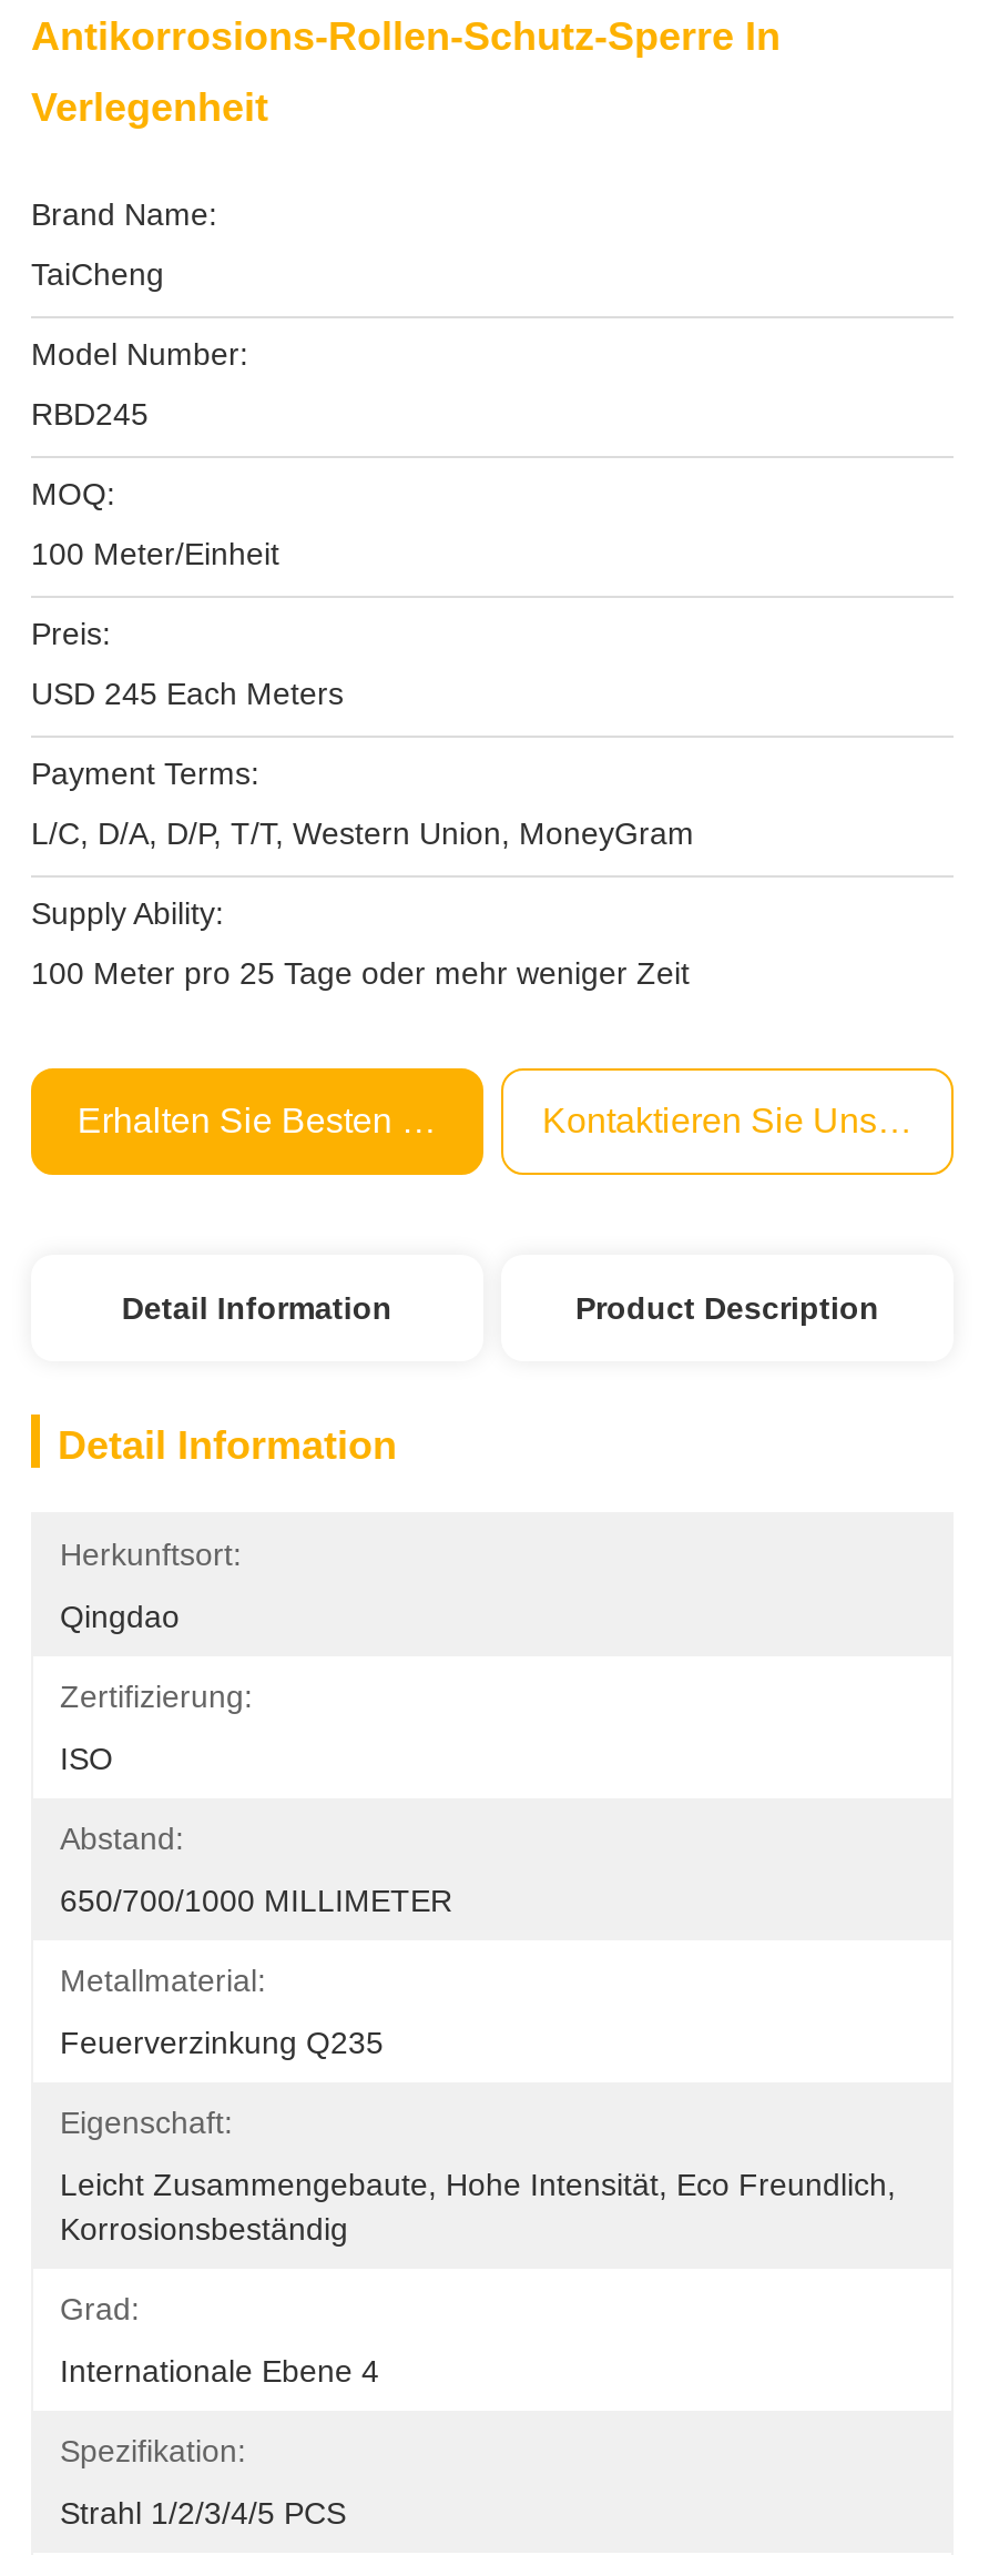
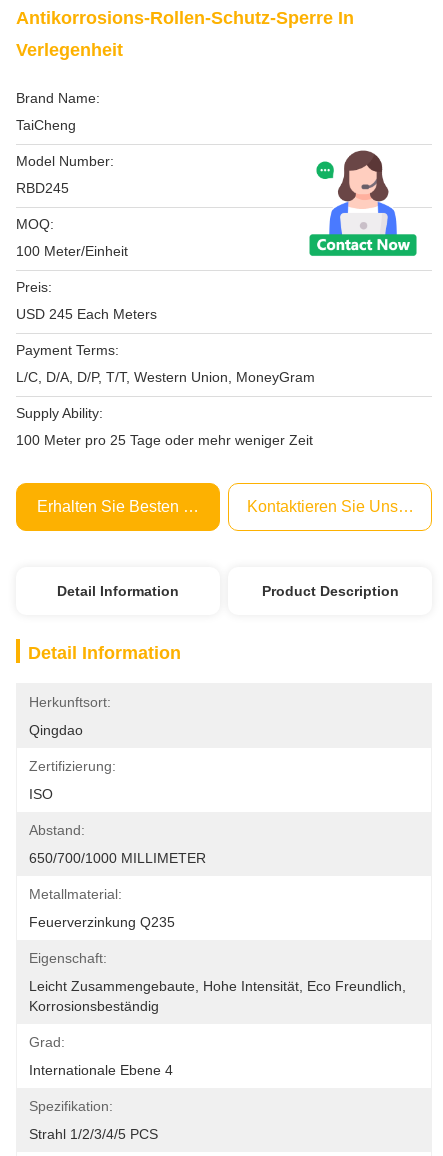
+ [image]
